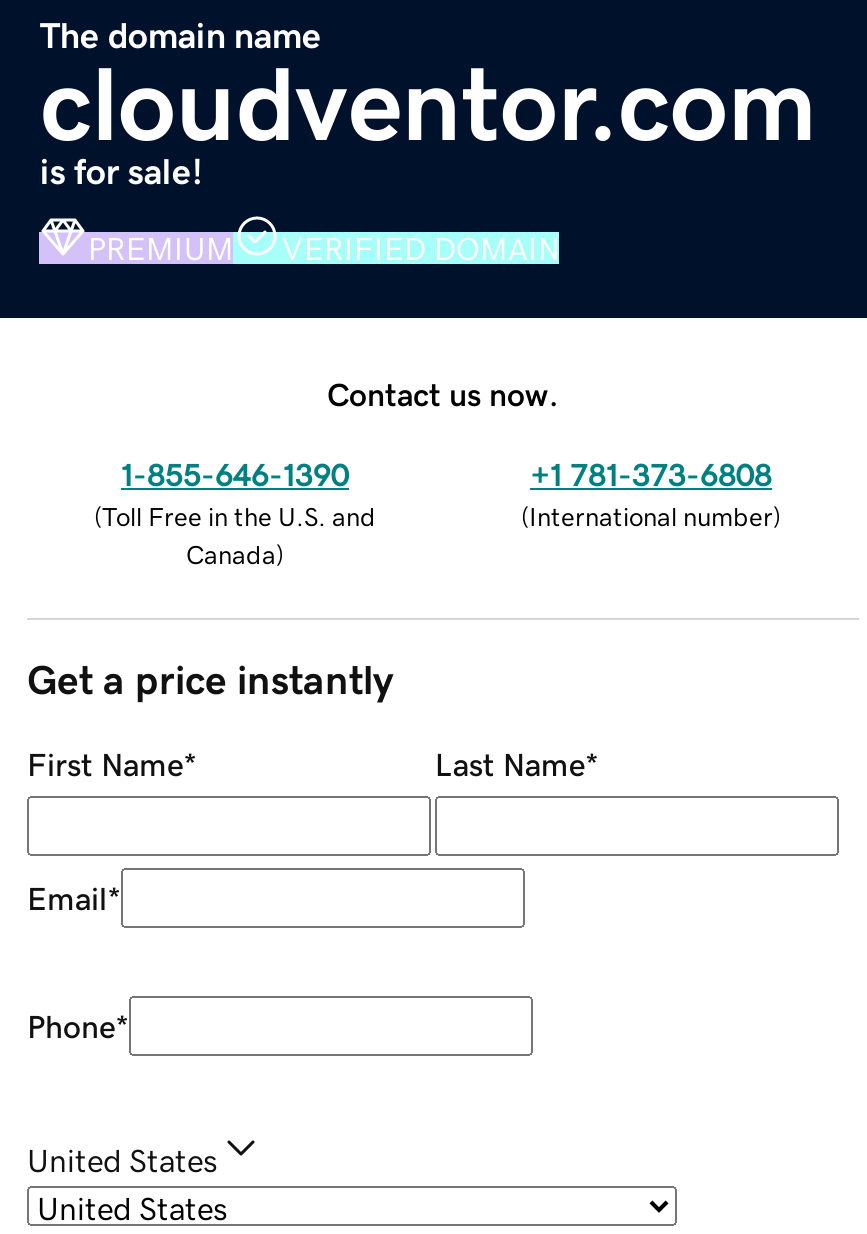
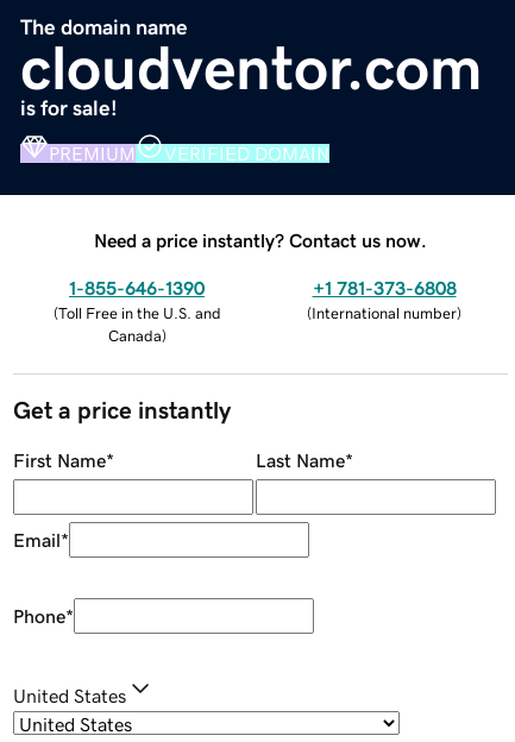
- Contact us now.
+ Need a price instantly? Contact us now.
